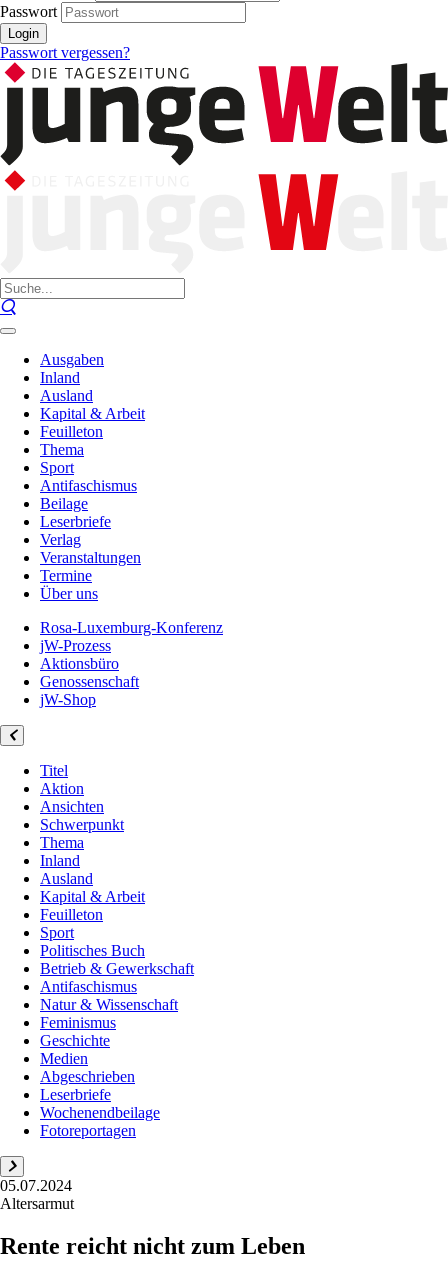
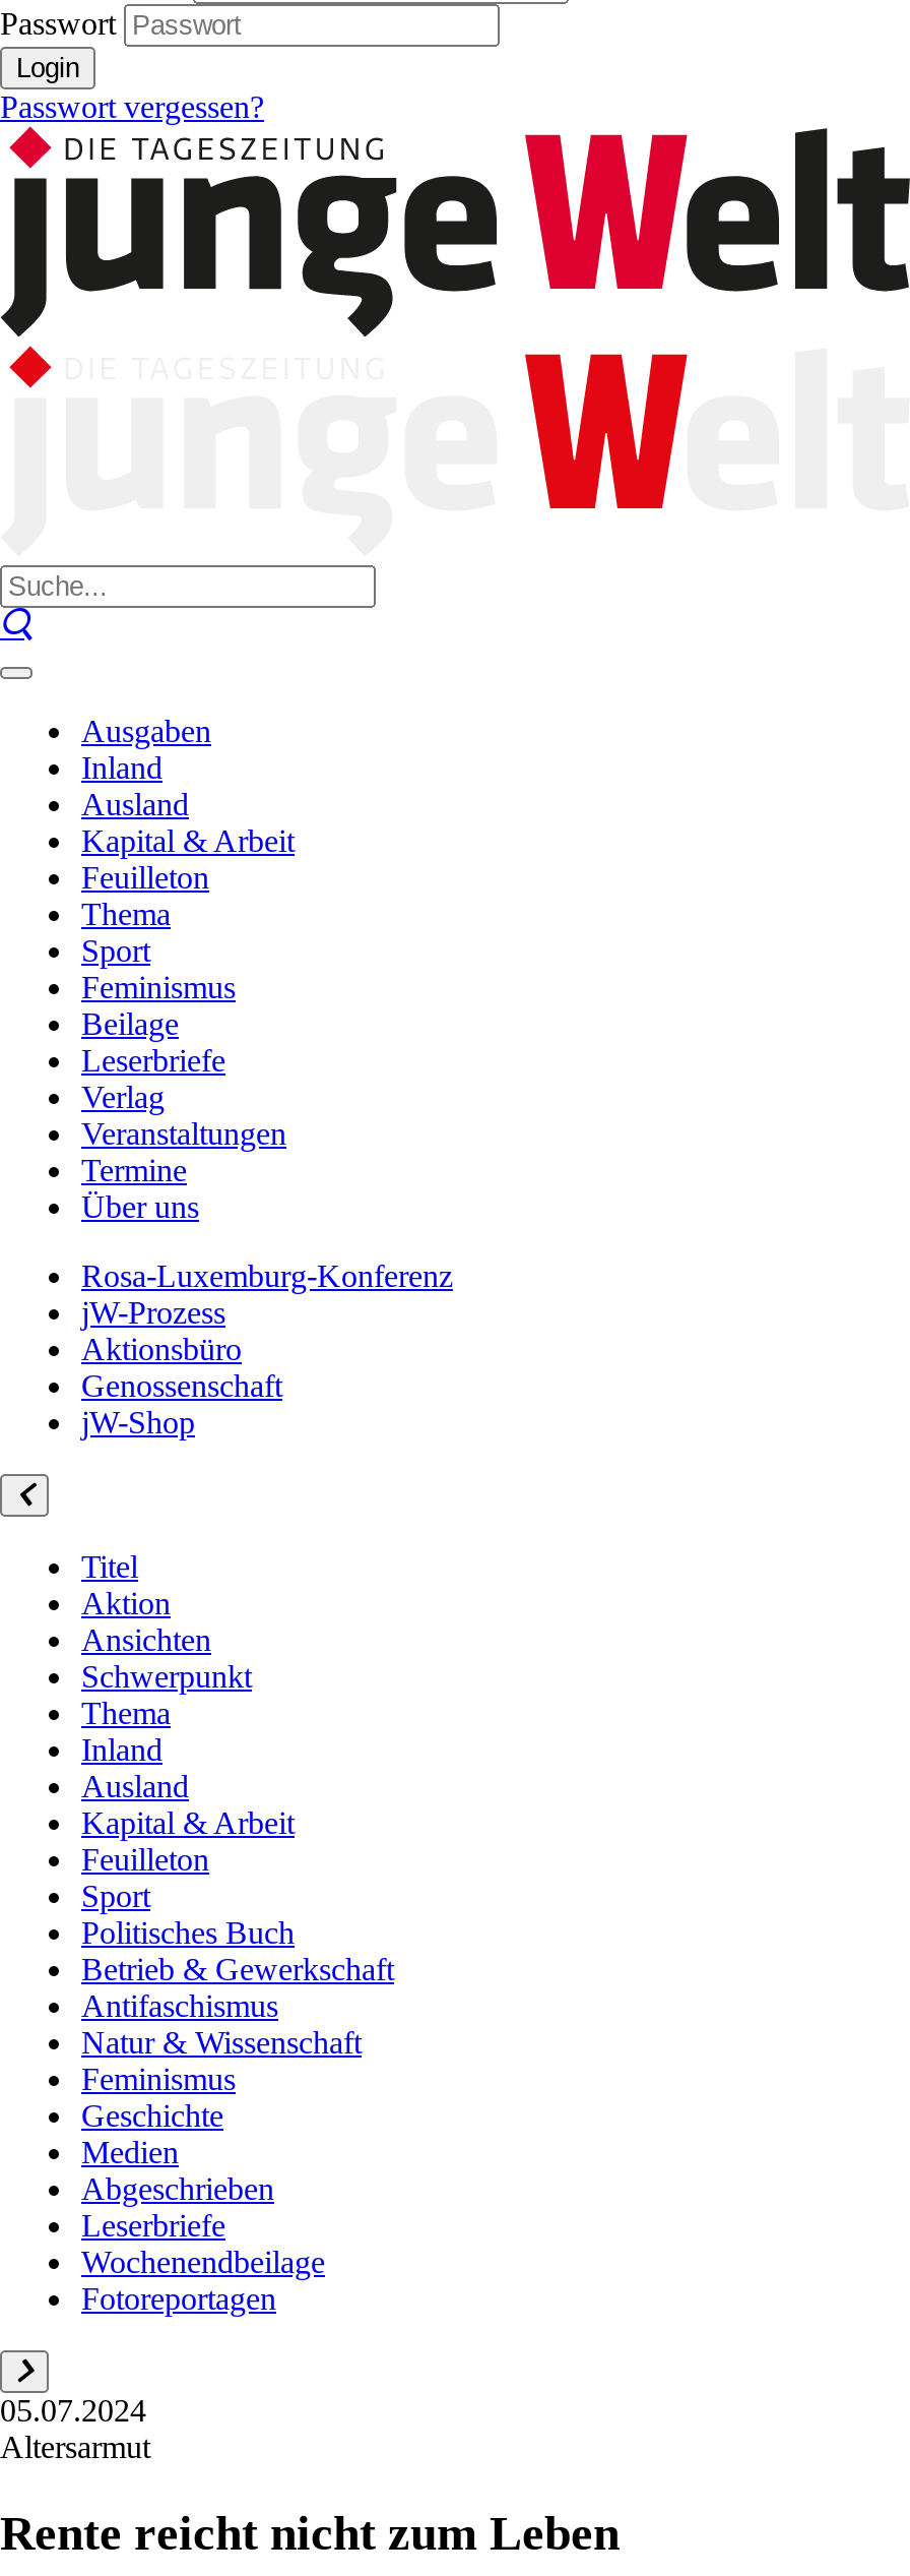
- Antifaschismus
+ Feminismus
